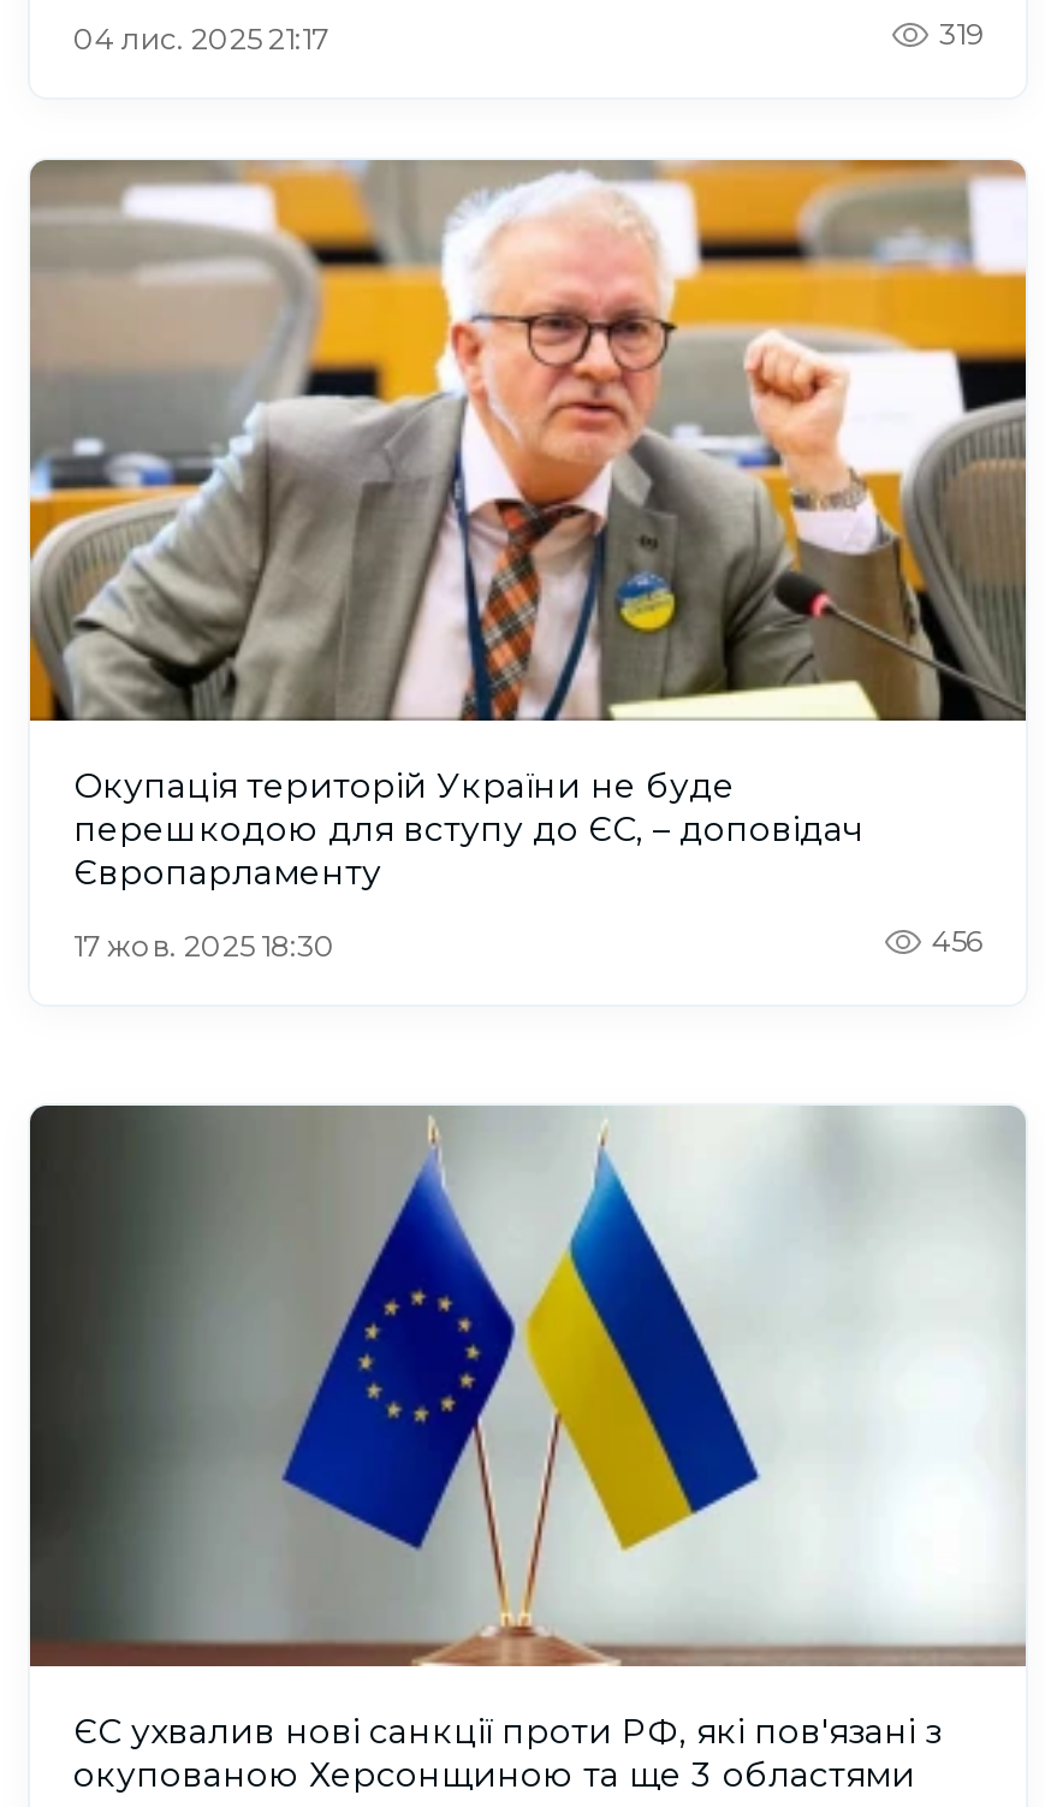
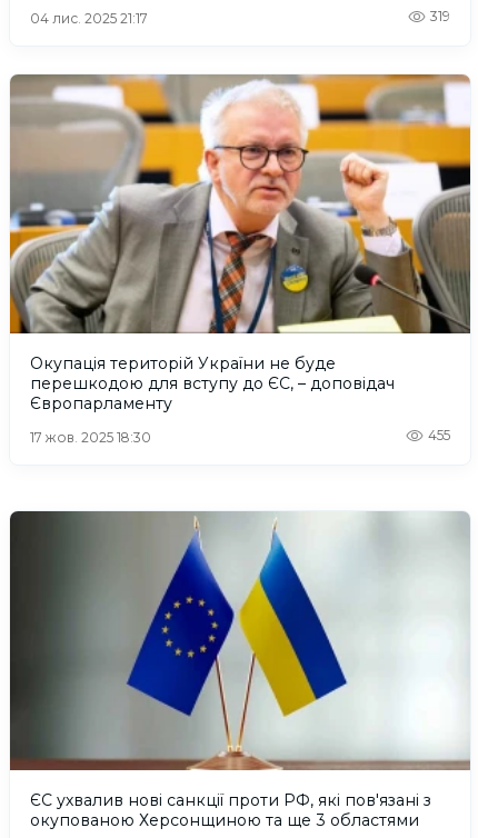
- 456
+ 455
